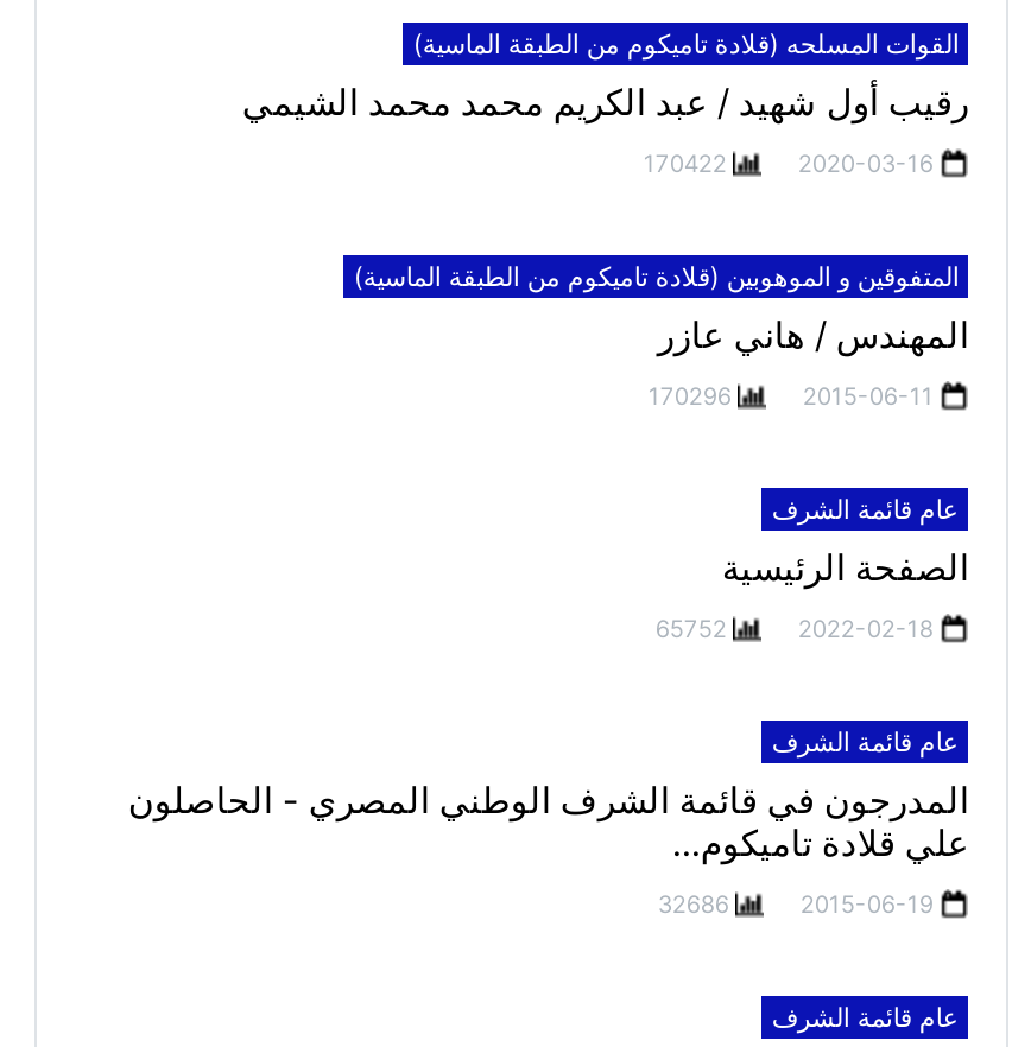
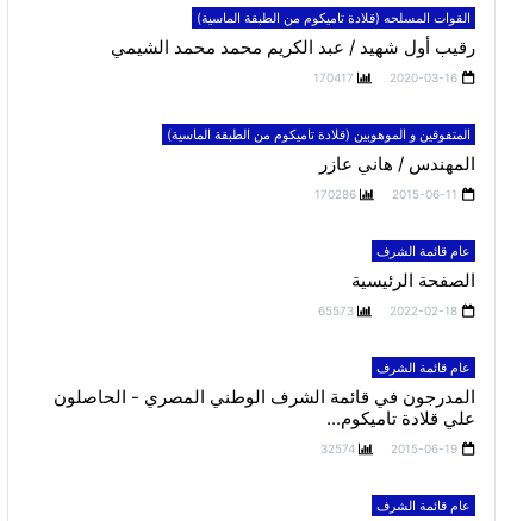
- 170422
+ 170417

- 170296
+ 170286

- 65752
+ 65573

- 32686
+ 32574
